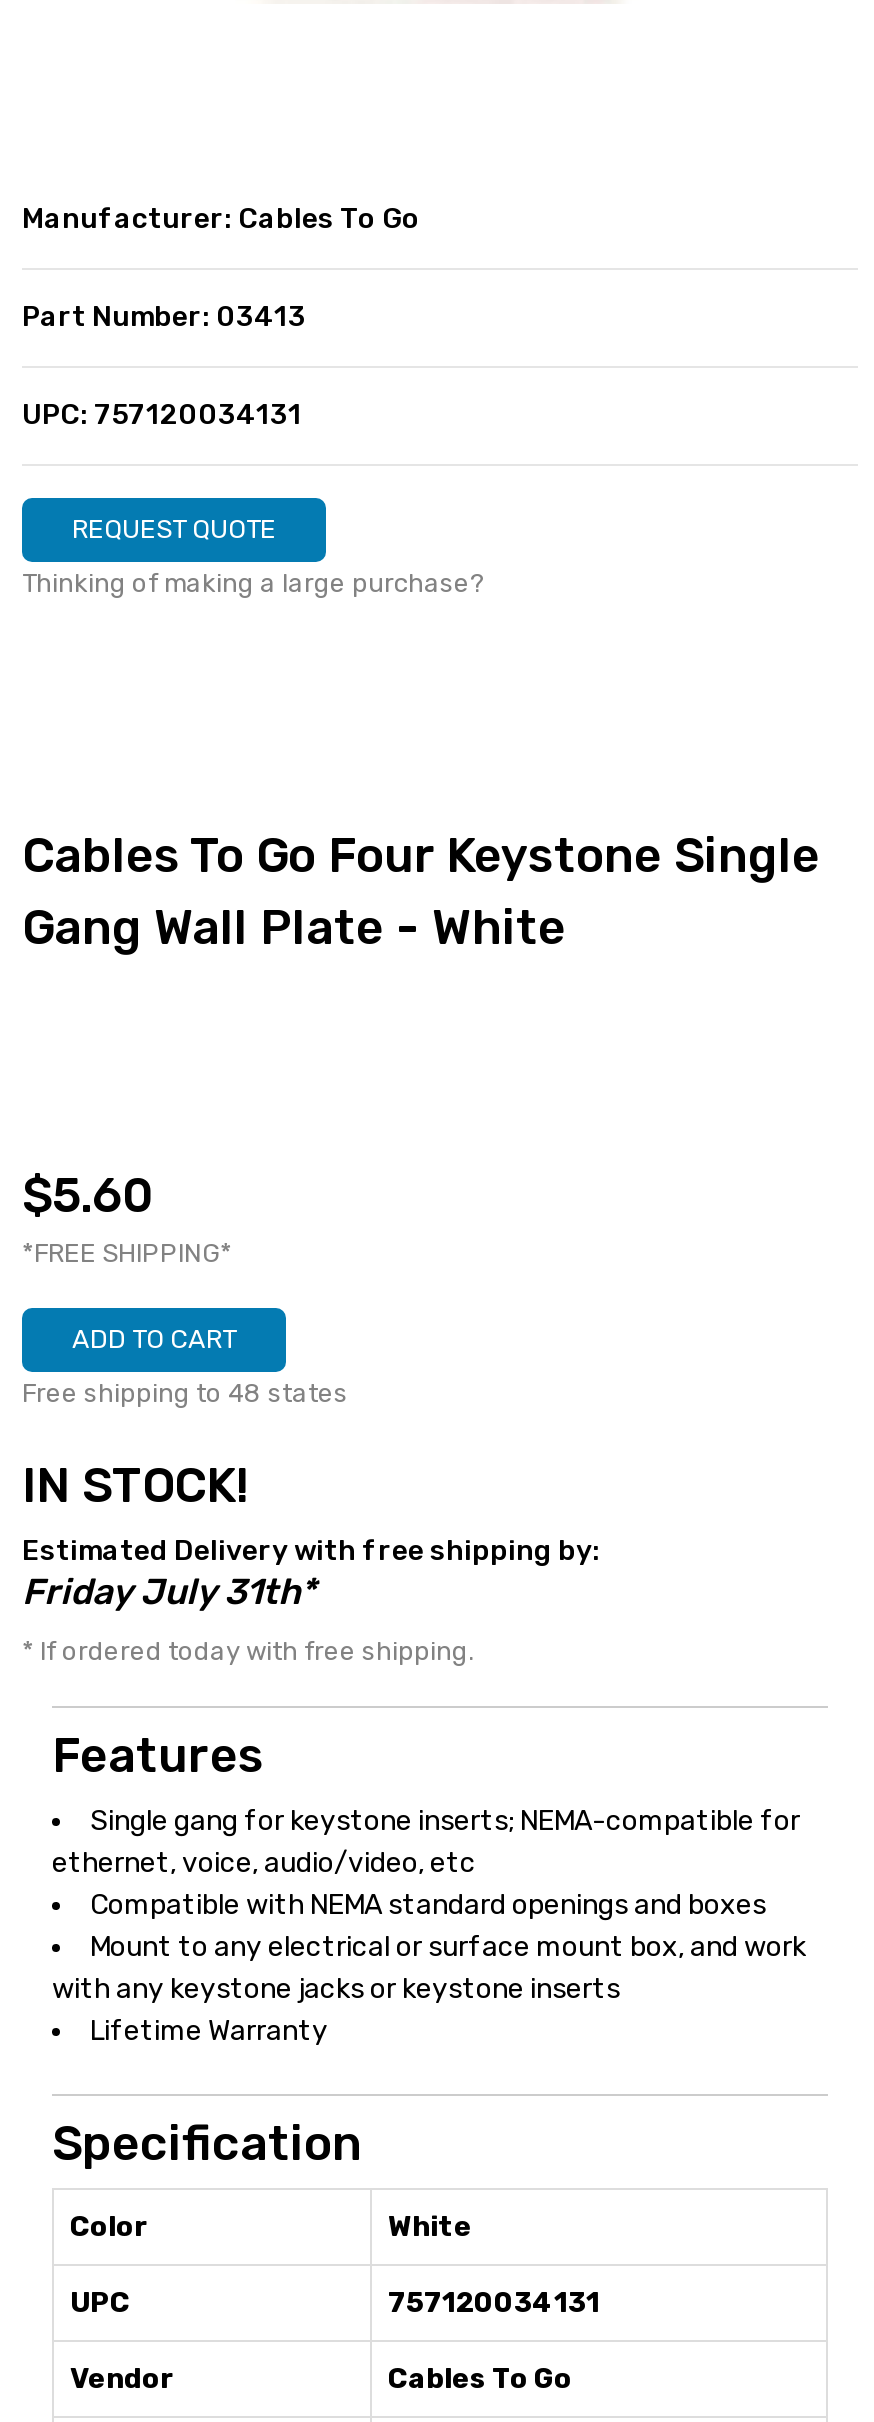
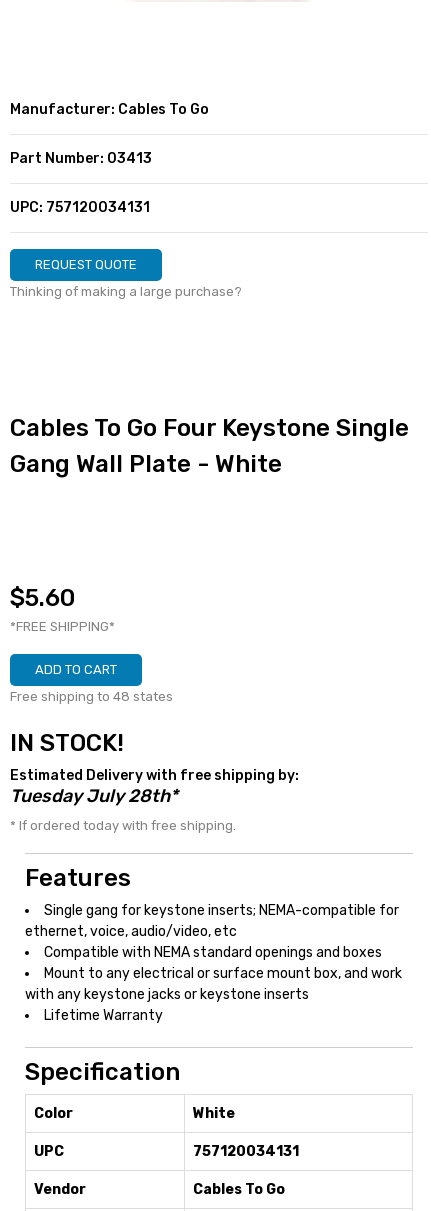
- Friday July 31th*
+ Tuesday July 28th*
